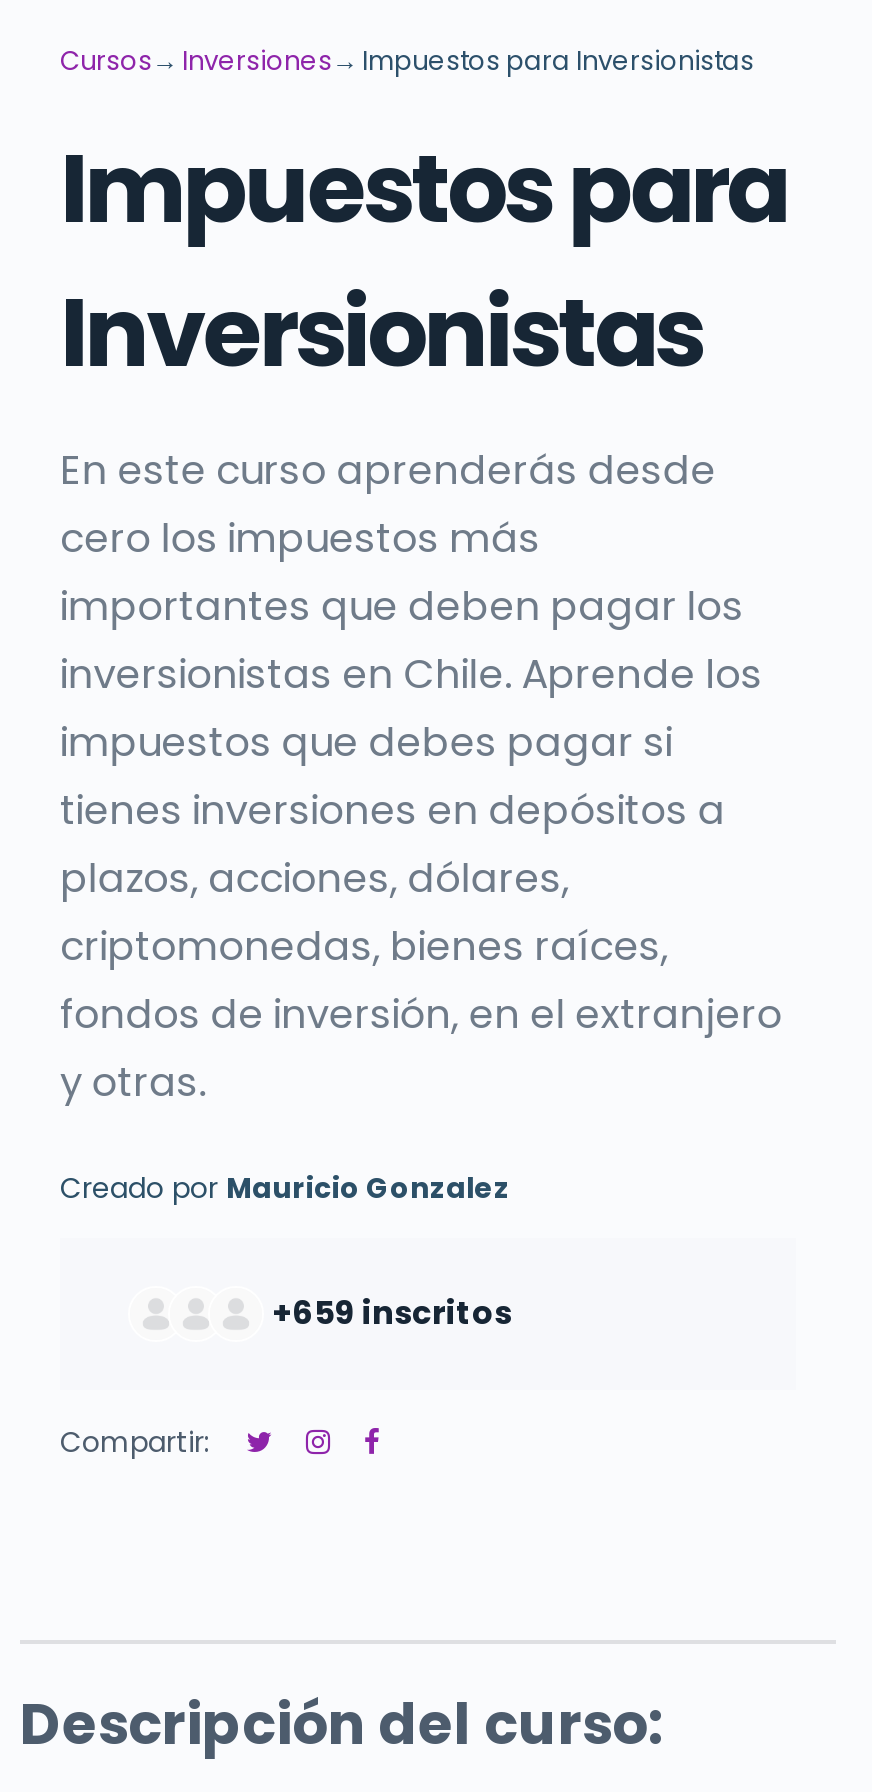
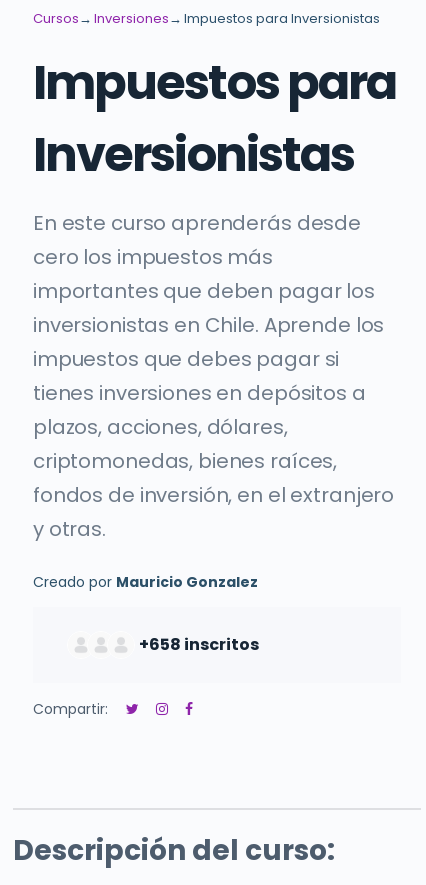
- +659 inscritos
+ +658 inscritos
